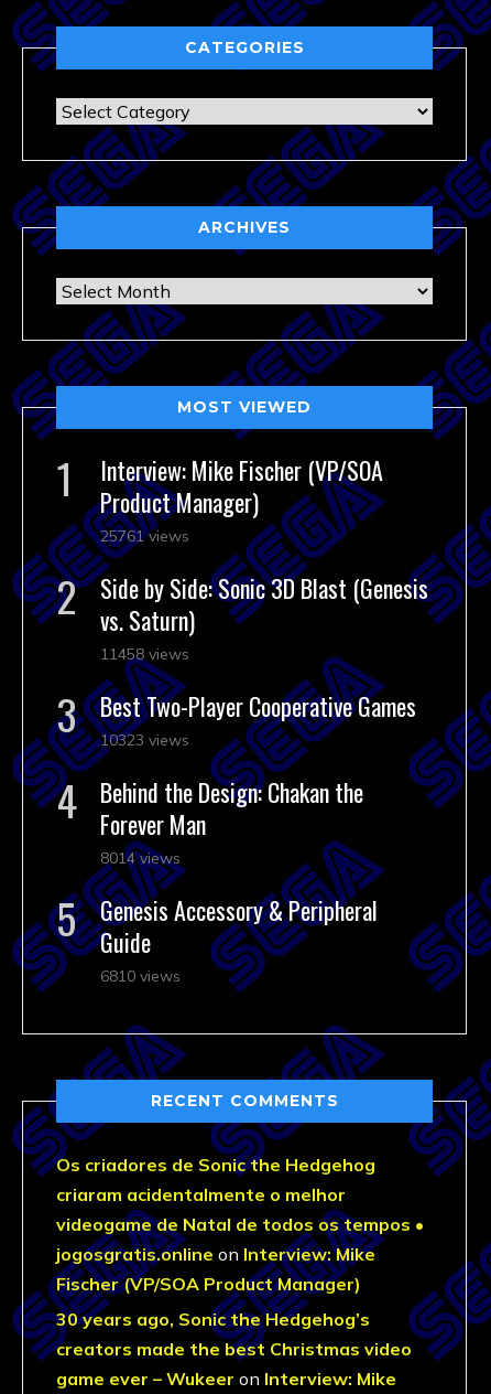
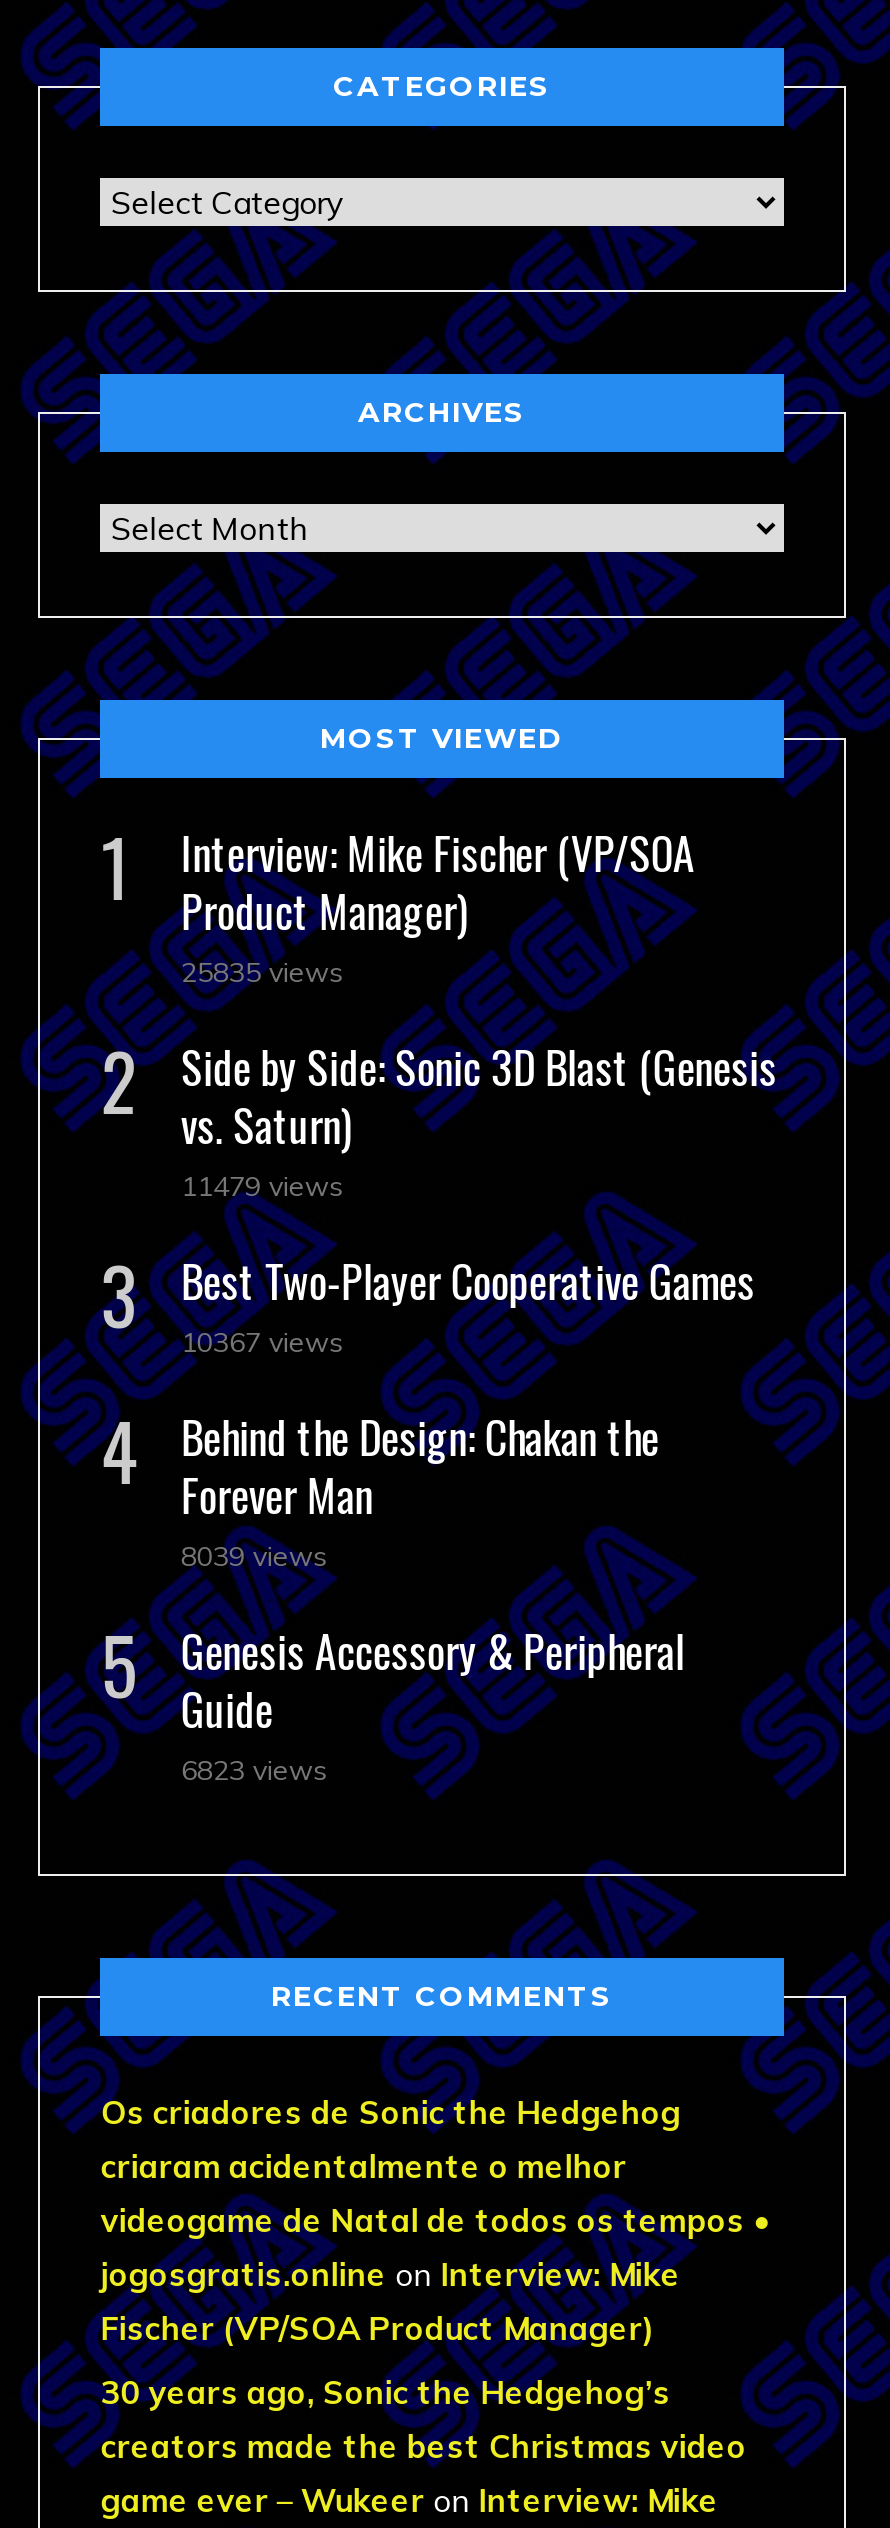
- 25761 views
+ 25835 views

- 11458 views
+ 11479 views

- 10323 views
+ 10367 views

- 8014 views
+ 8039 views

- 6810 views
+ 6823 views
